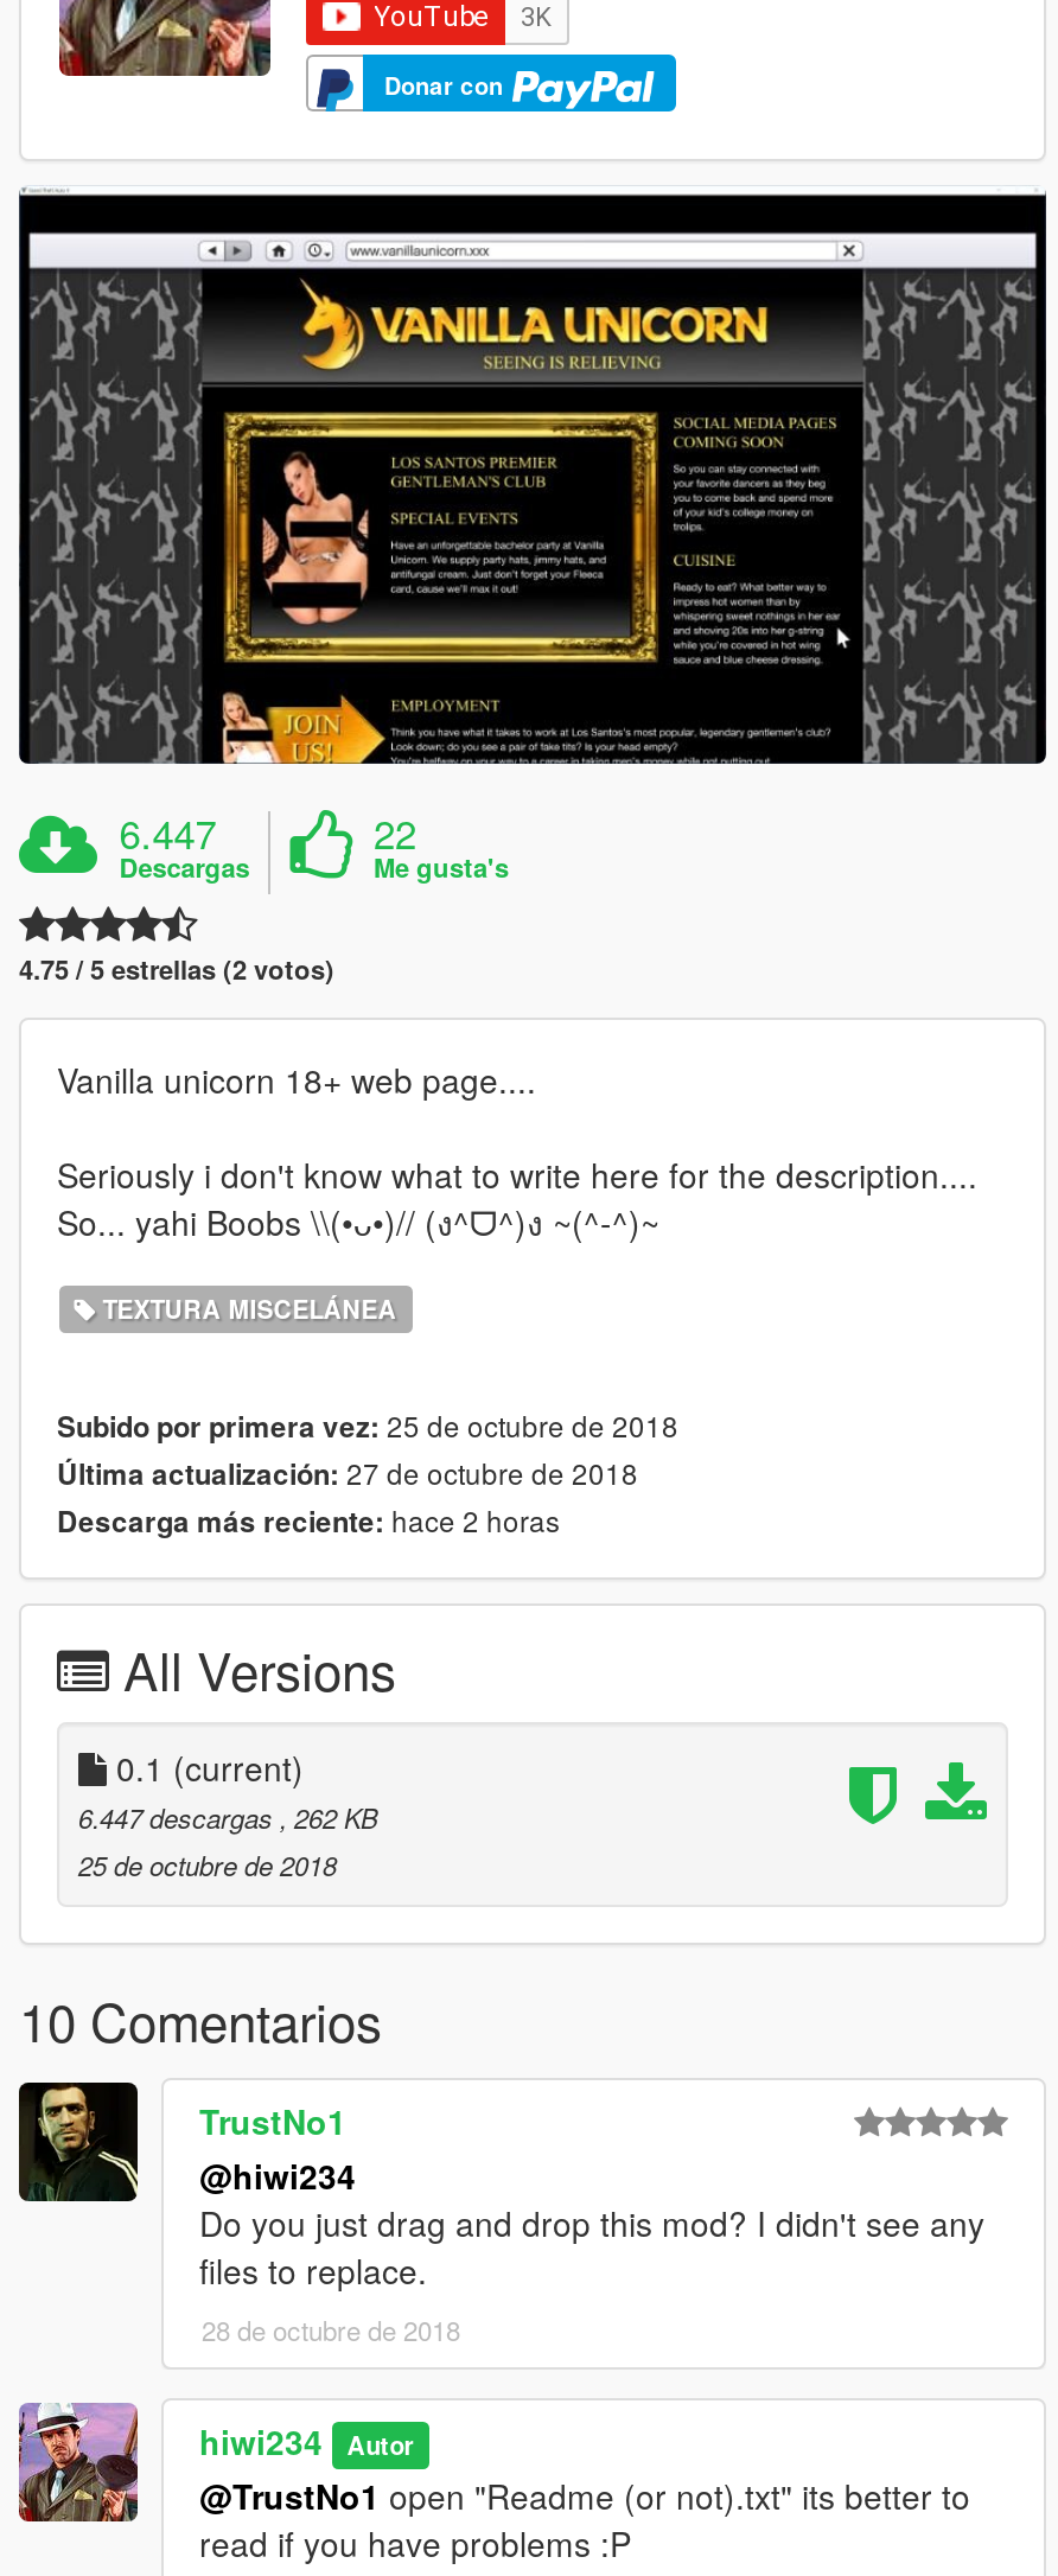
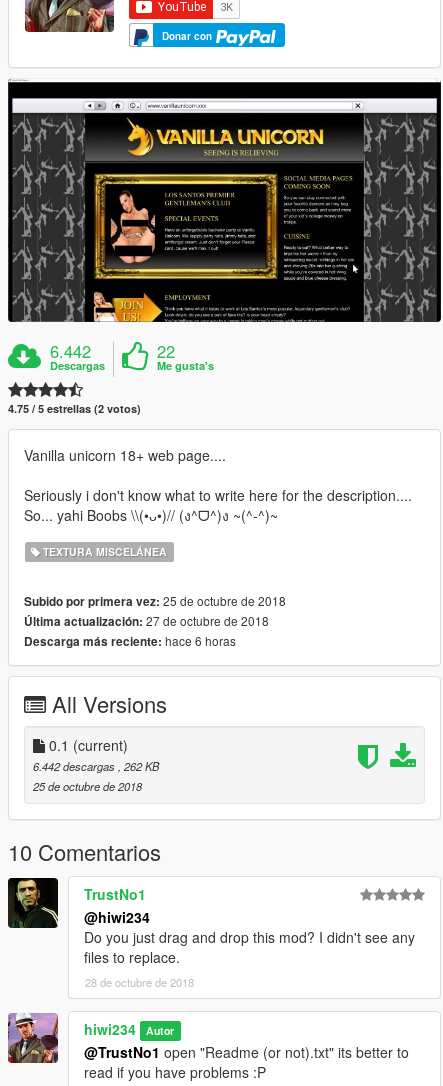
- 6.447
+ 6.442

- Descarga más reciente: hace 2 horas
+ Descarga más reciente: hace 6 horas

- 6.447 descargas, 262 KB
+ 6.442 descargas, 262 KB
